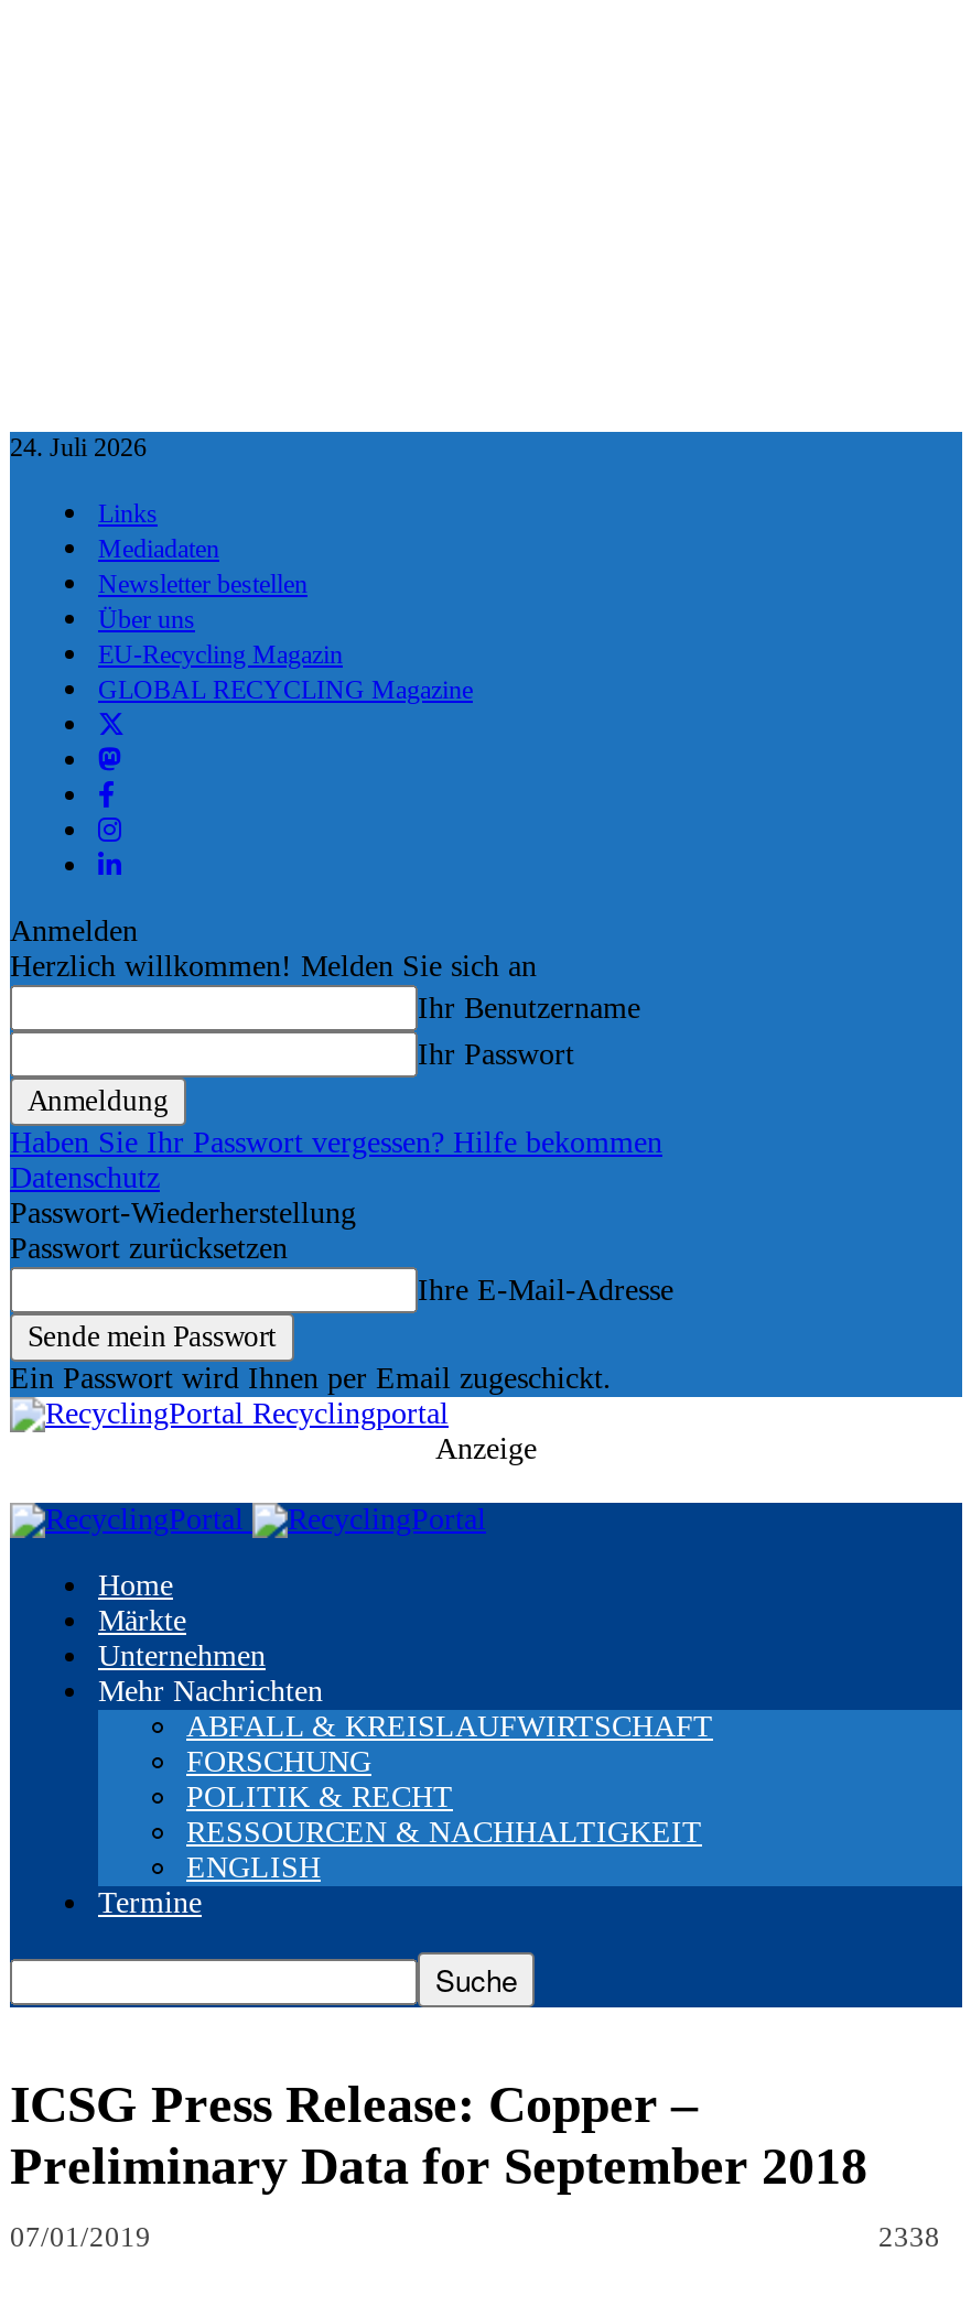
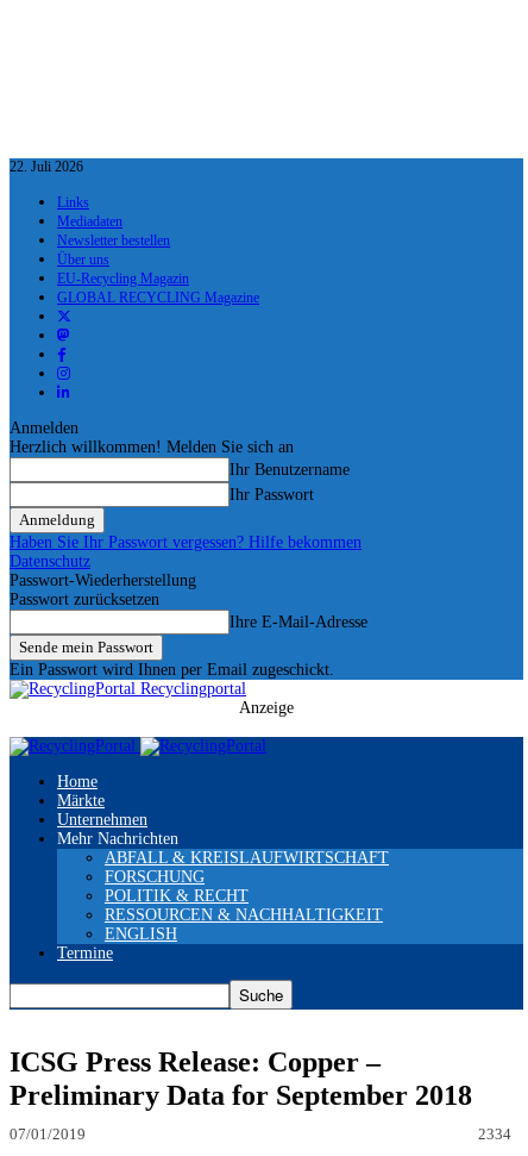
- 24. Juli 2026
+ 22. Juli 2026

- 2338
+ 2334
